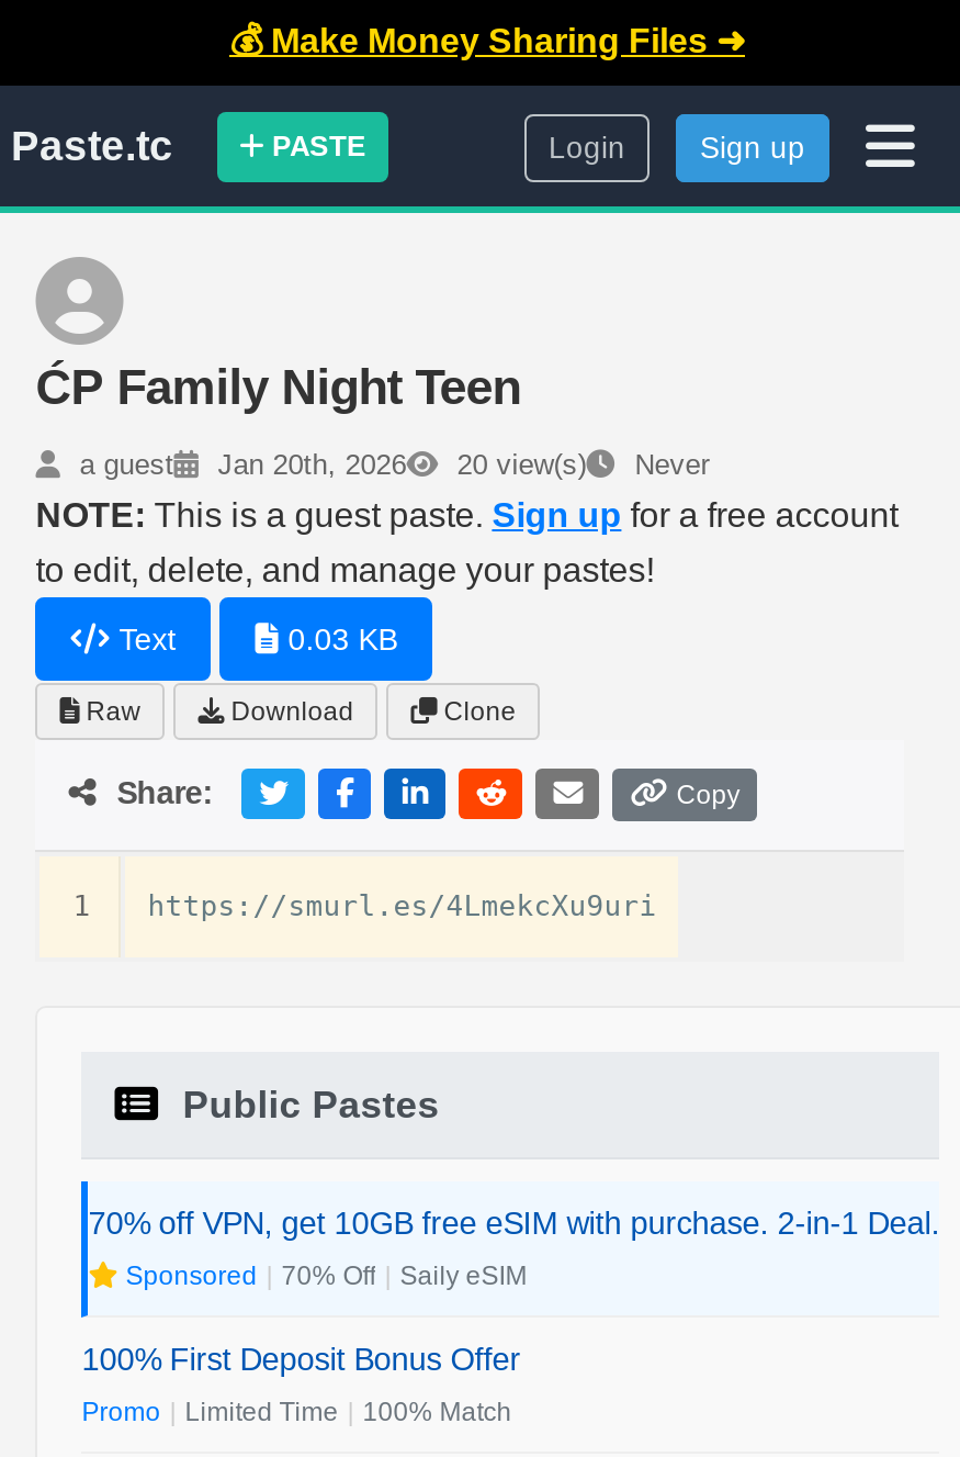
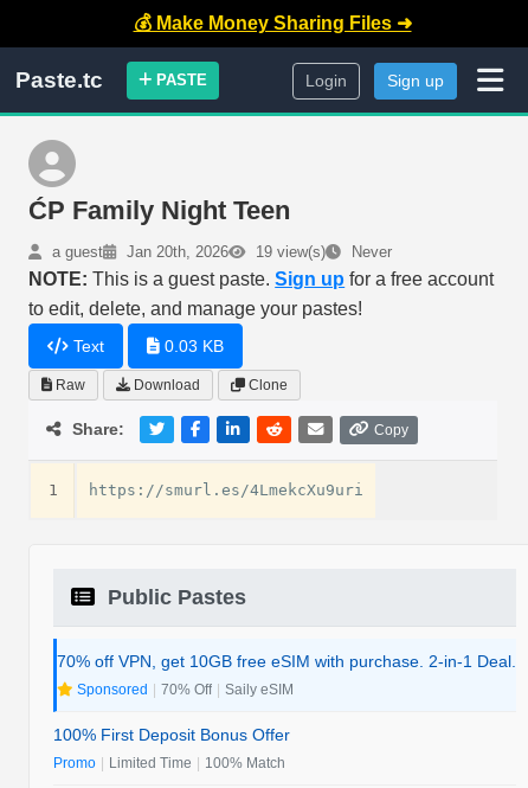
- a guest Jan 20th, 2026 20 view(s) Never
+ a guest Jan 20th, 2026 19 view(s) Never
